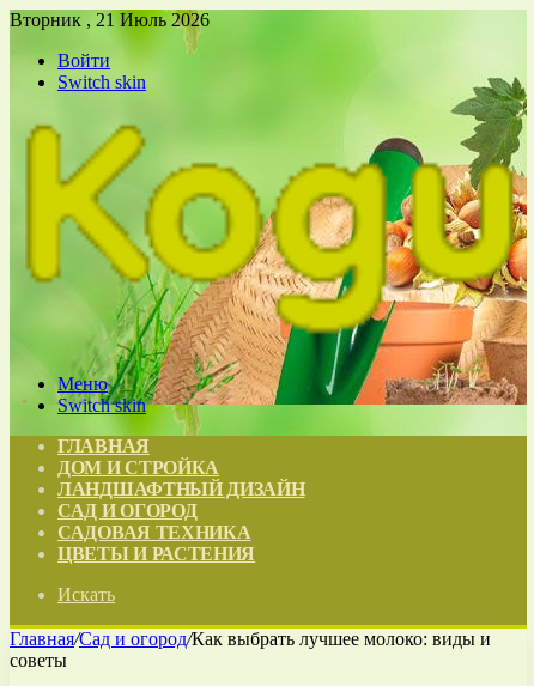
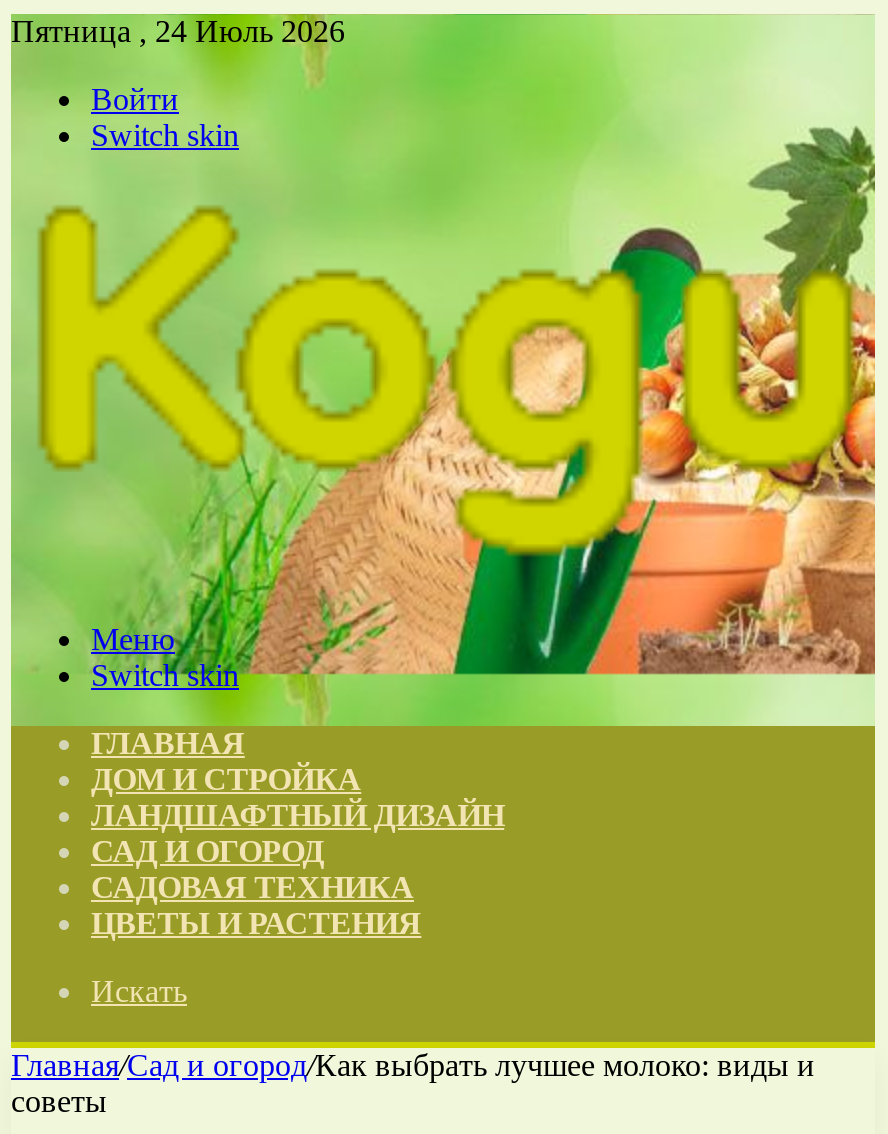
- Вторник , 21 Июль 2026
+ Пятница , 24 Июль 2026
